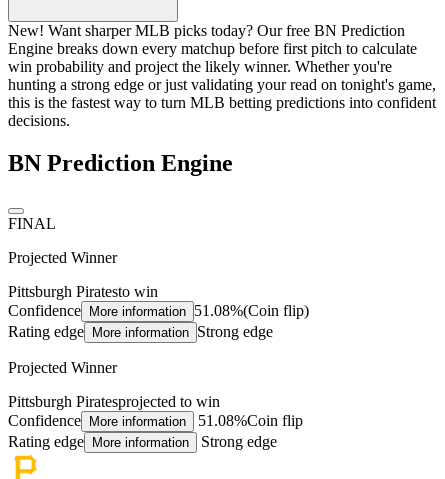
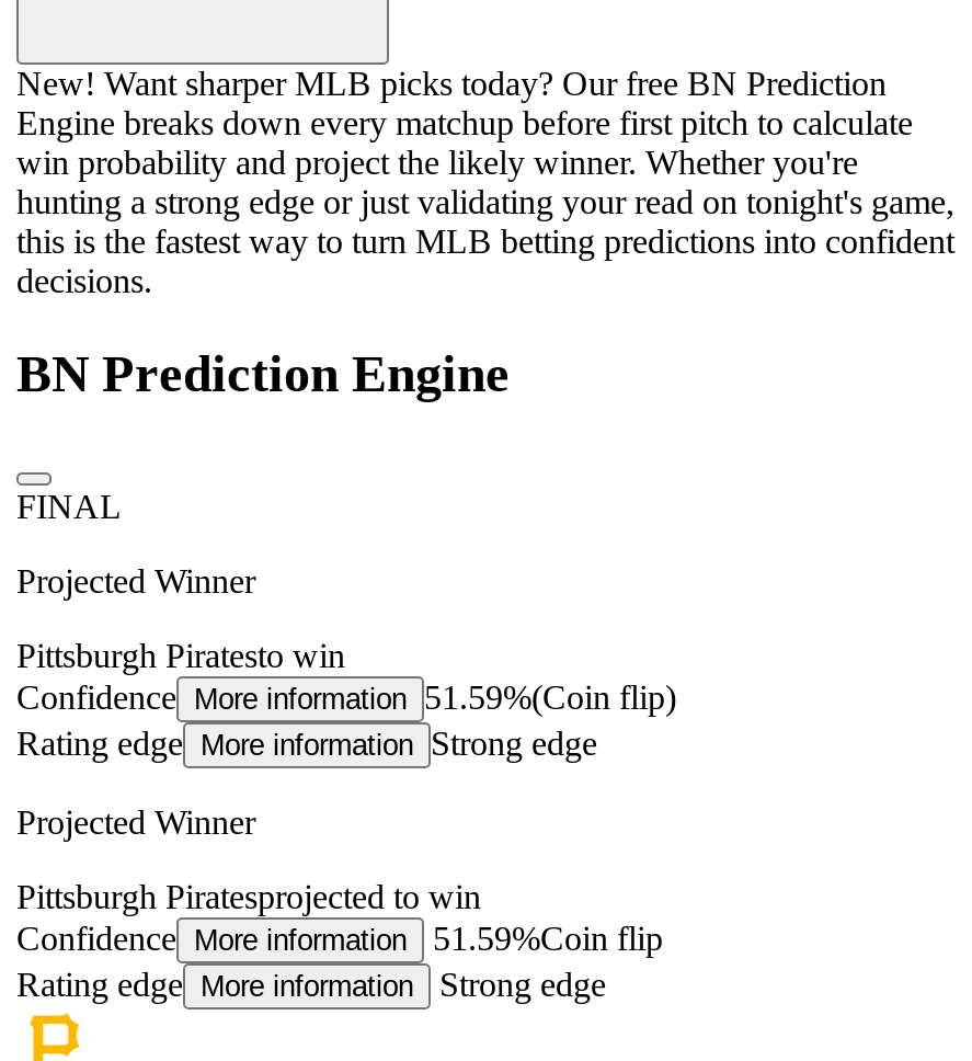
- Confidence More information 51.08%(Coin flip)
+ Confidence More information 51.59%(Coin flip)

- Confidence More information 51.08%Coin flip
+ Confidence More information 51.59%Coin flip
